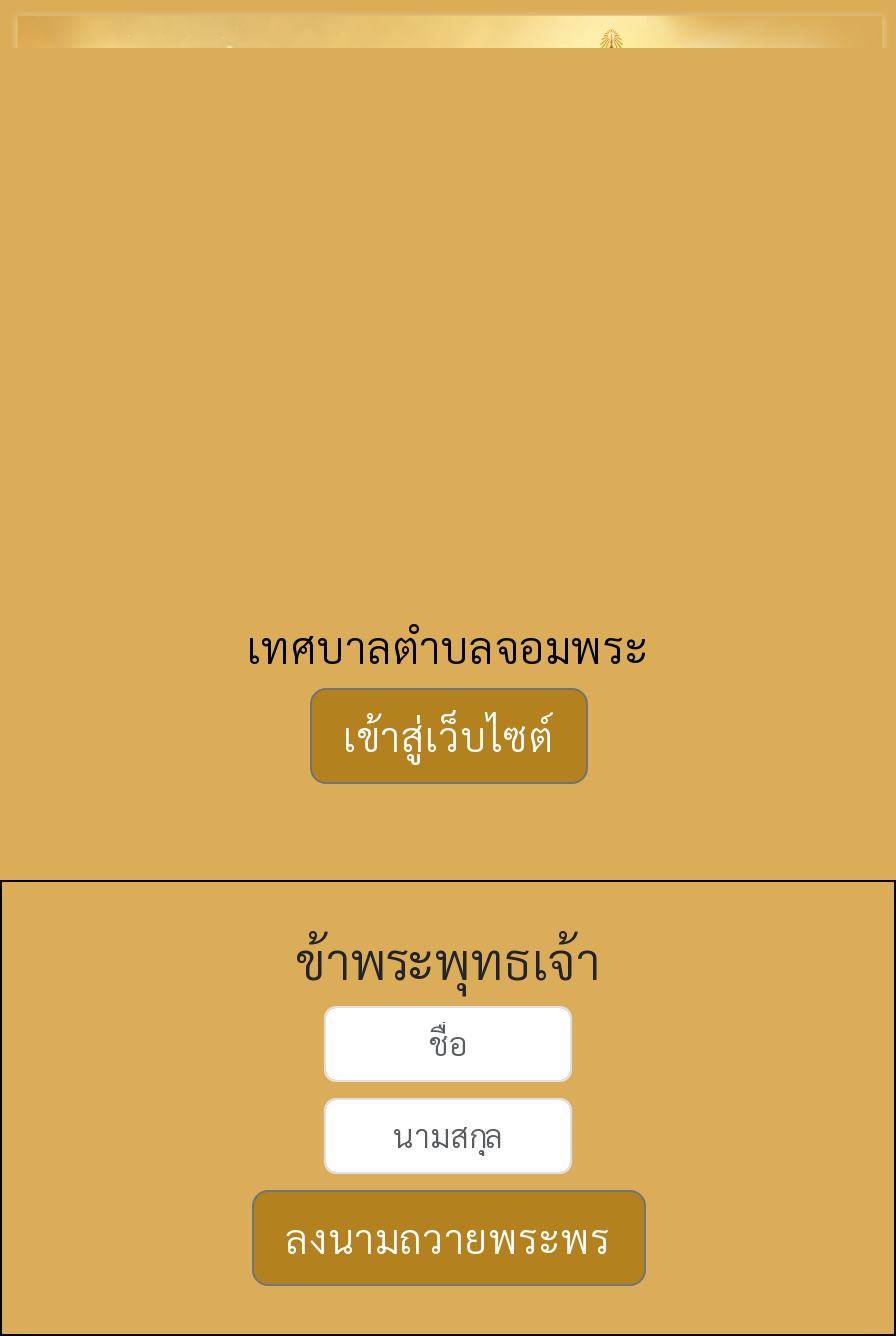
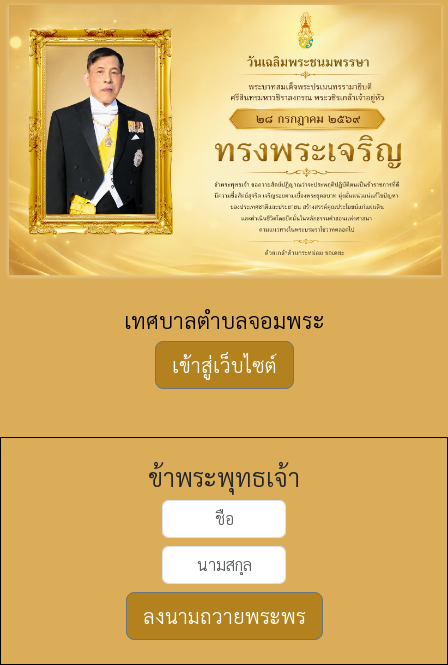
+ [image]
